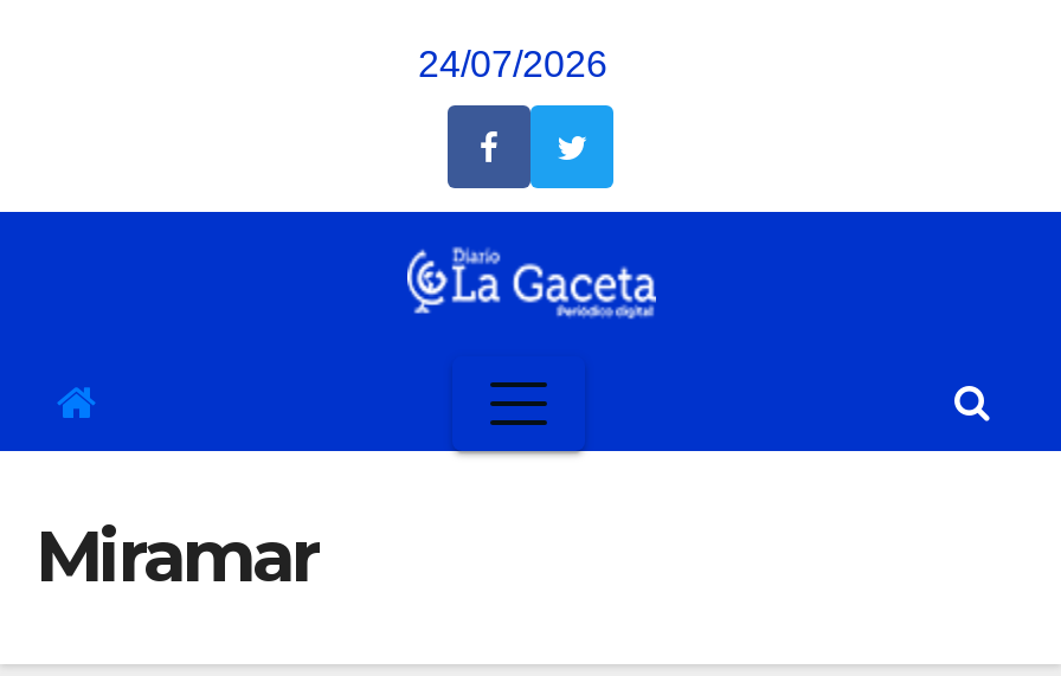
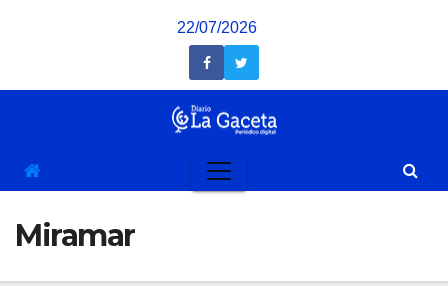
- 24/07/2026
+ 22/07/2026
